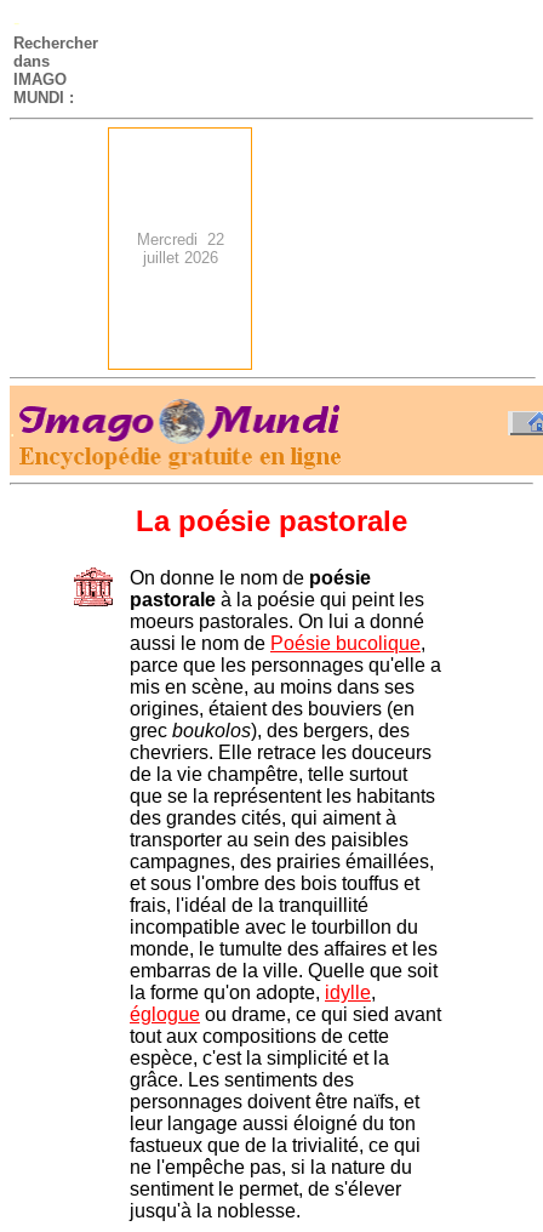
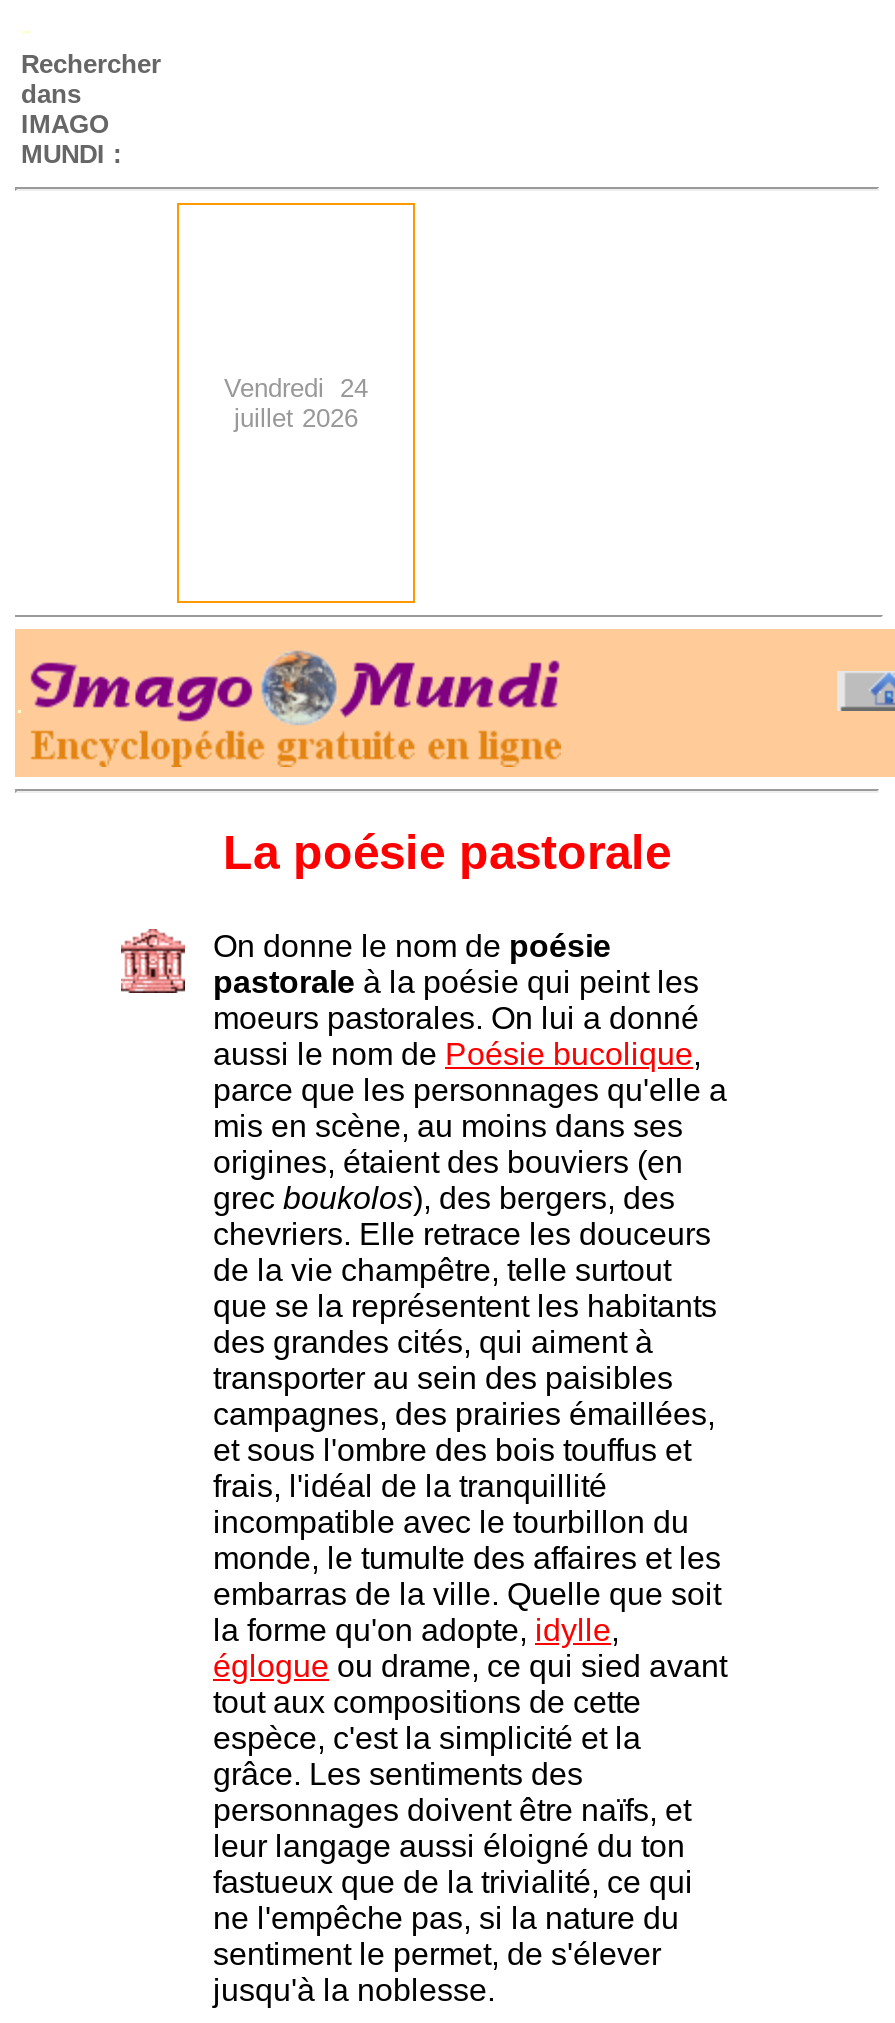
- Mercredi 22
+ Vendredi 24
